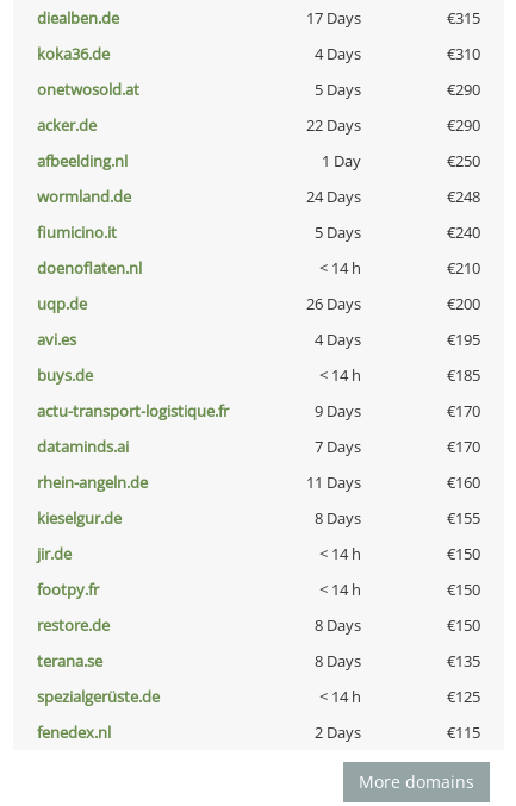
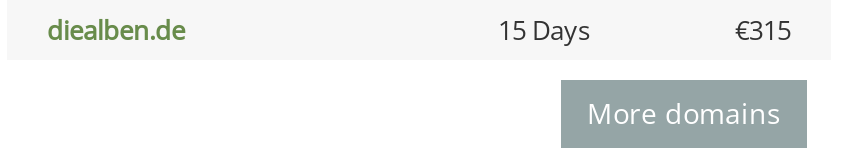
- 17 Days
+ 15 Days

- koka36.de
- 4 Days
- €310
- onetwosold.at
- 5 Days
- €290
- acker.de
- 22 Days
- €290
- afbeelding.nl
- 1 Day
- €250
- wormland.de
- 24 Days
- €248
- fiumicino.it
- 5 Days
- €240
- doenoflaten.nl
- < 14 h
- €210
- uqp.de
- 26 Days
- €200
- avi.es
- 4 Days
- €195
- buys.de
- < 14 h
- €185
- actu-transport-logistique.fr
- 9 Days
- €170
- dataminds.ai
- 7 Days
- €170
- rhein-angeln.de
- 11 Days
- €160
- kieselgur.de
- 8 Days
- €155
- jir.de
- < 14 h
- €150
- footpy.fr
- < 14 h
- €150
- restore.de
- 8 Days
- €150
- terana.se
- 8 Days
- €135
- spezialgerüste.de
- < 14 h
- €125
- fenedex.nl
- 2 Days
- €115
